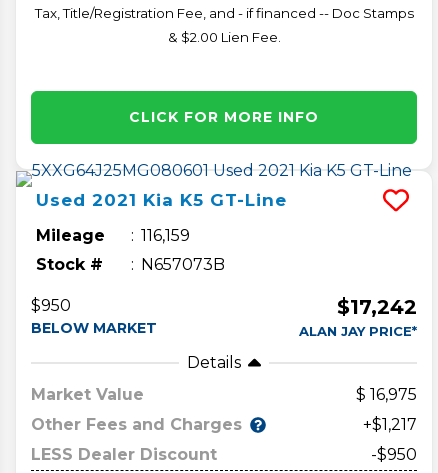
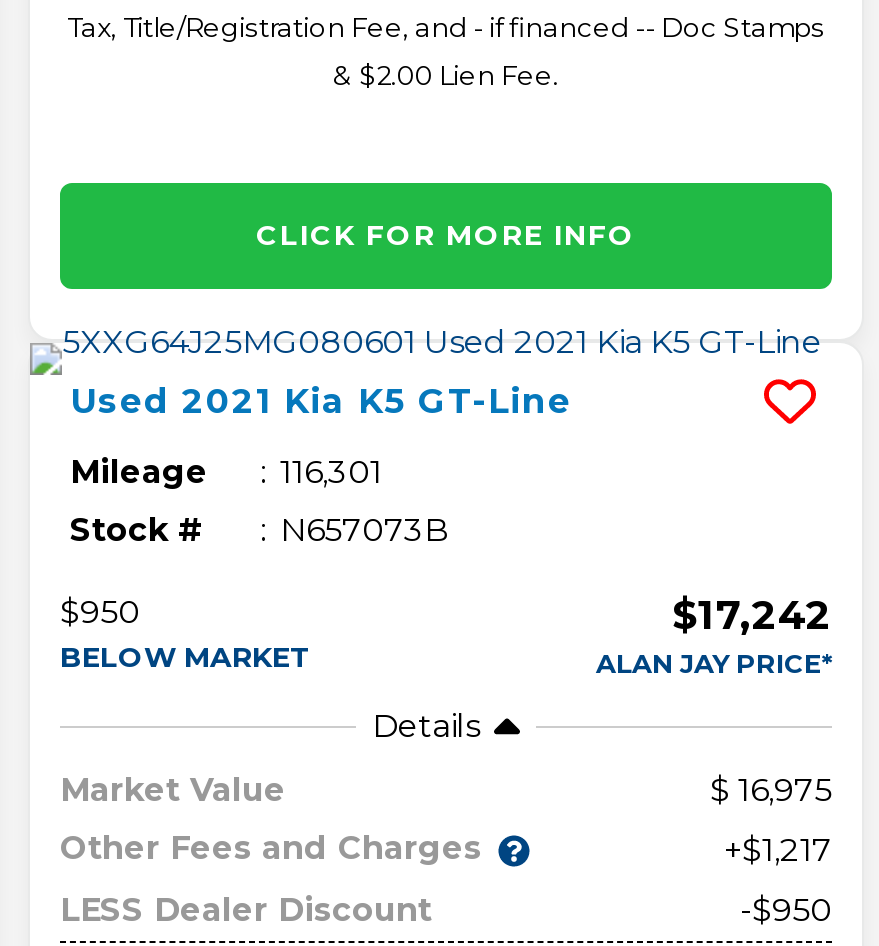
- Mileage 116,159
+ Mileage 116,301
